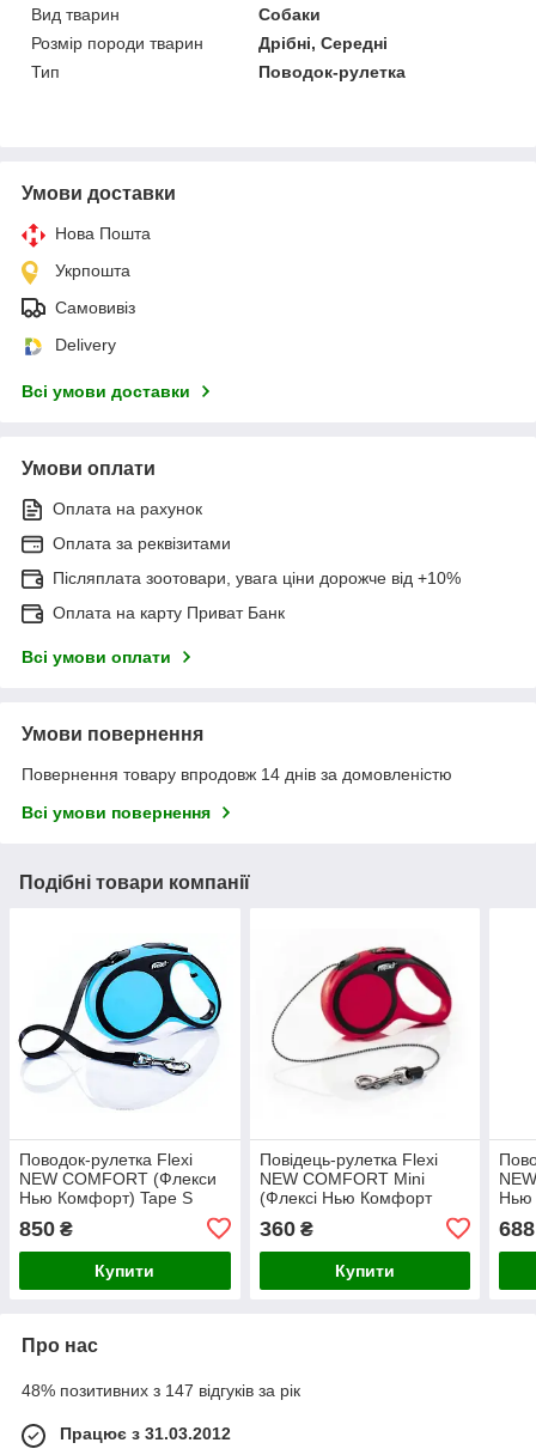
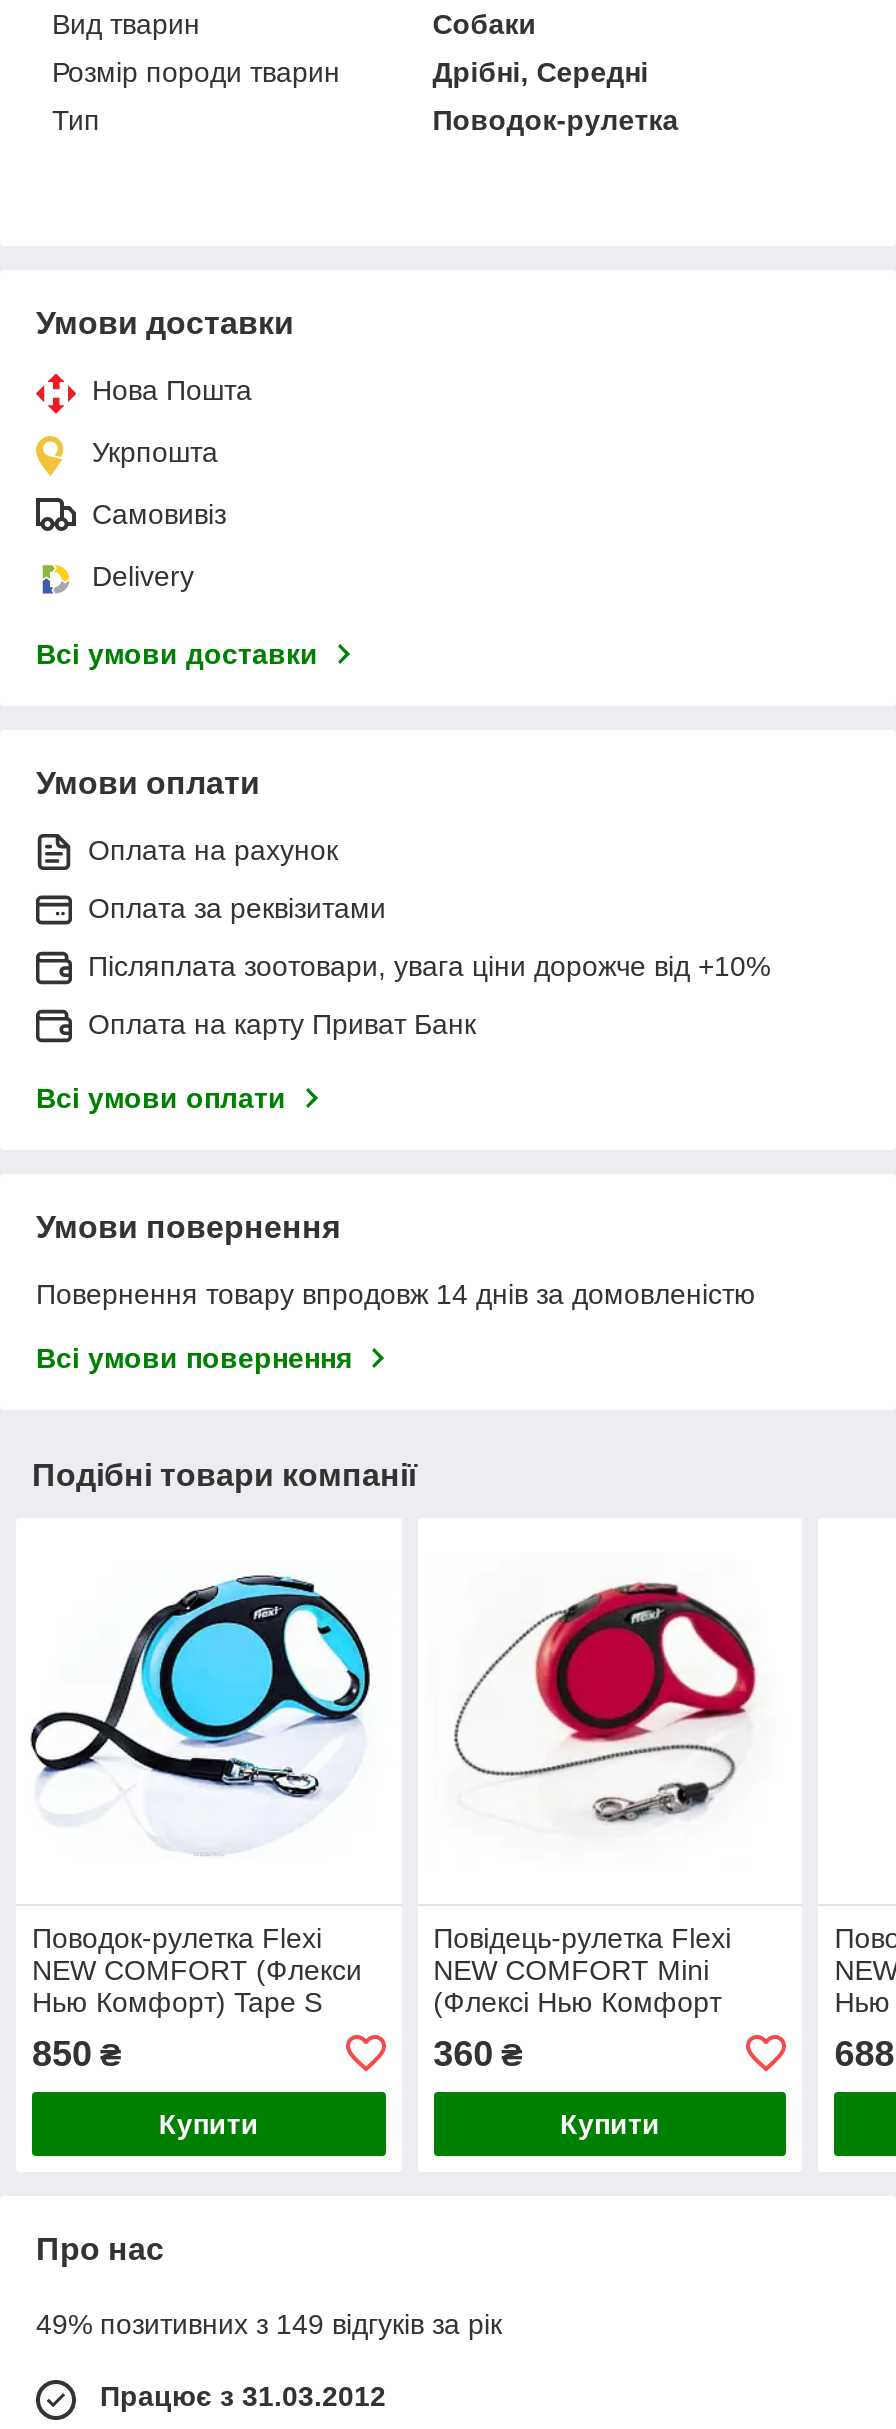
- 48% позитивних з 147 відгуків за рік
+ 49% позитивних з 149 відгуків за рік
